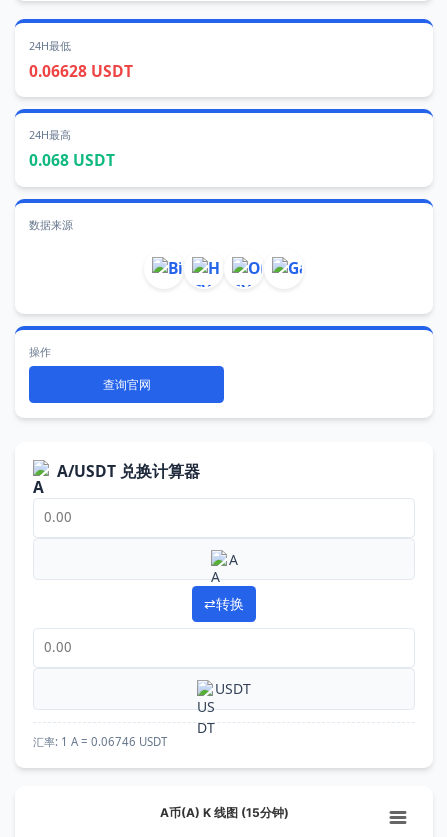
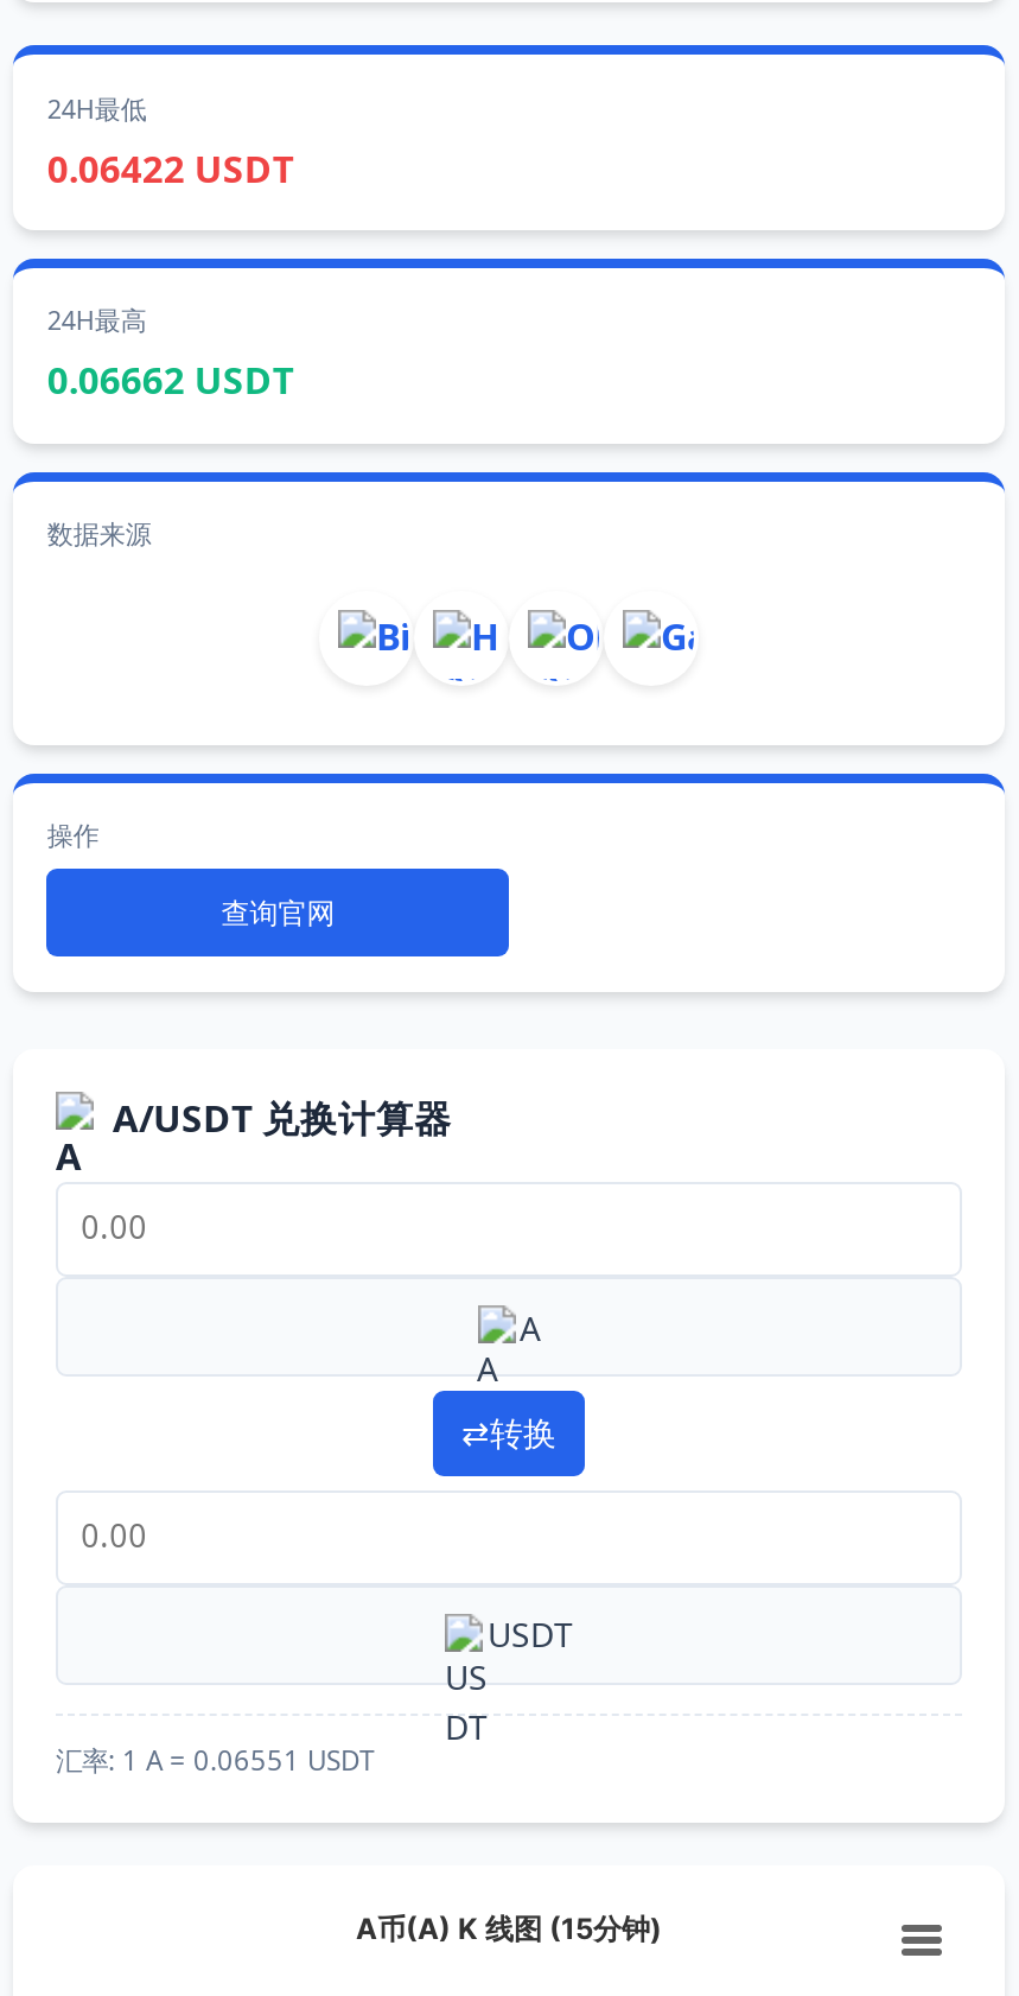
- 0.06628 USDT
+ 0.06422 USDT

- 0.068 USDT
+ 0.06662 USDT

- 汇率: 1 A = 0.06746 USDT
+ 汇率: 1 A = 0.06551 USDT
